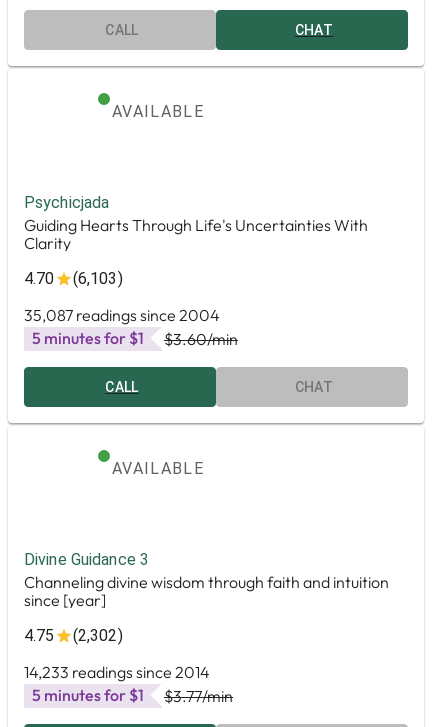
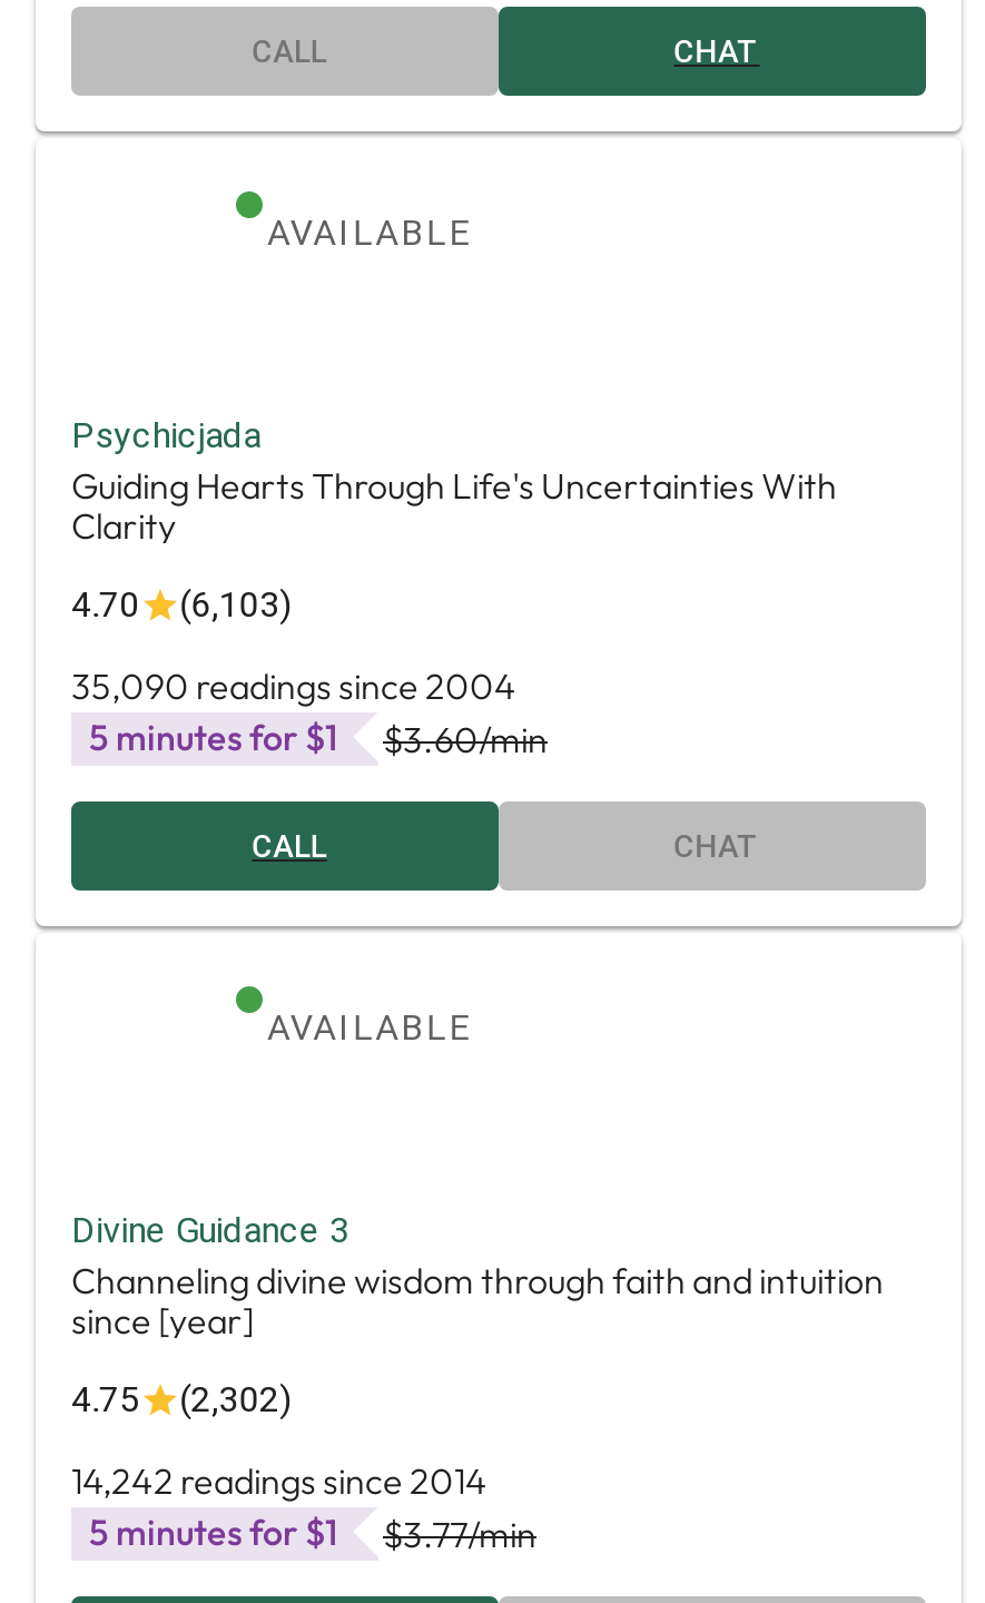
- 35,087 readings since 2004
+ 35,090 readings since 2004

- 14,233 readings since 2014
+ 14,242 readings since 2014
